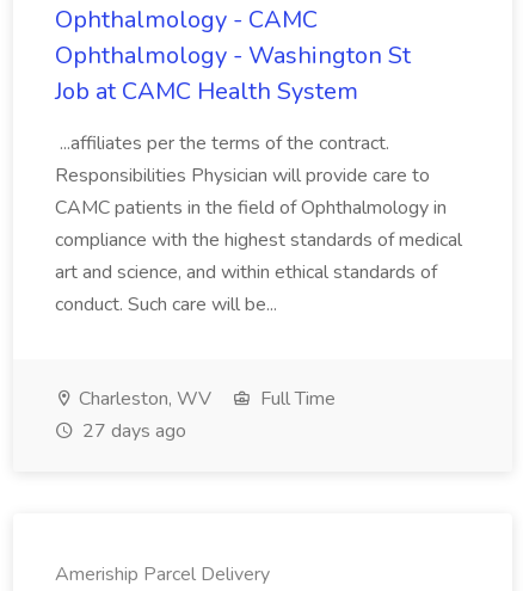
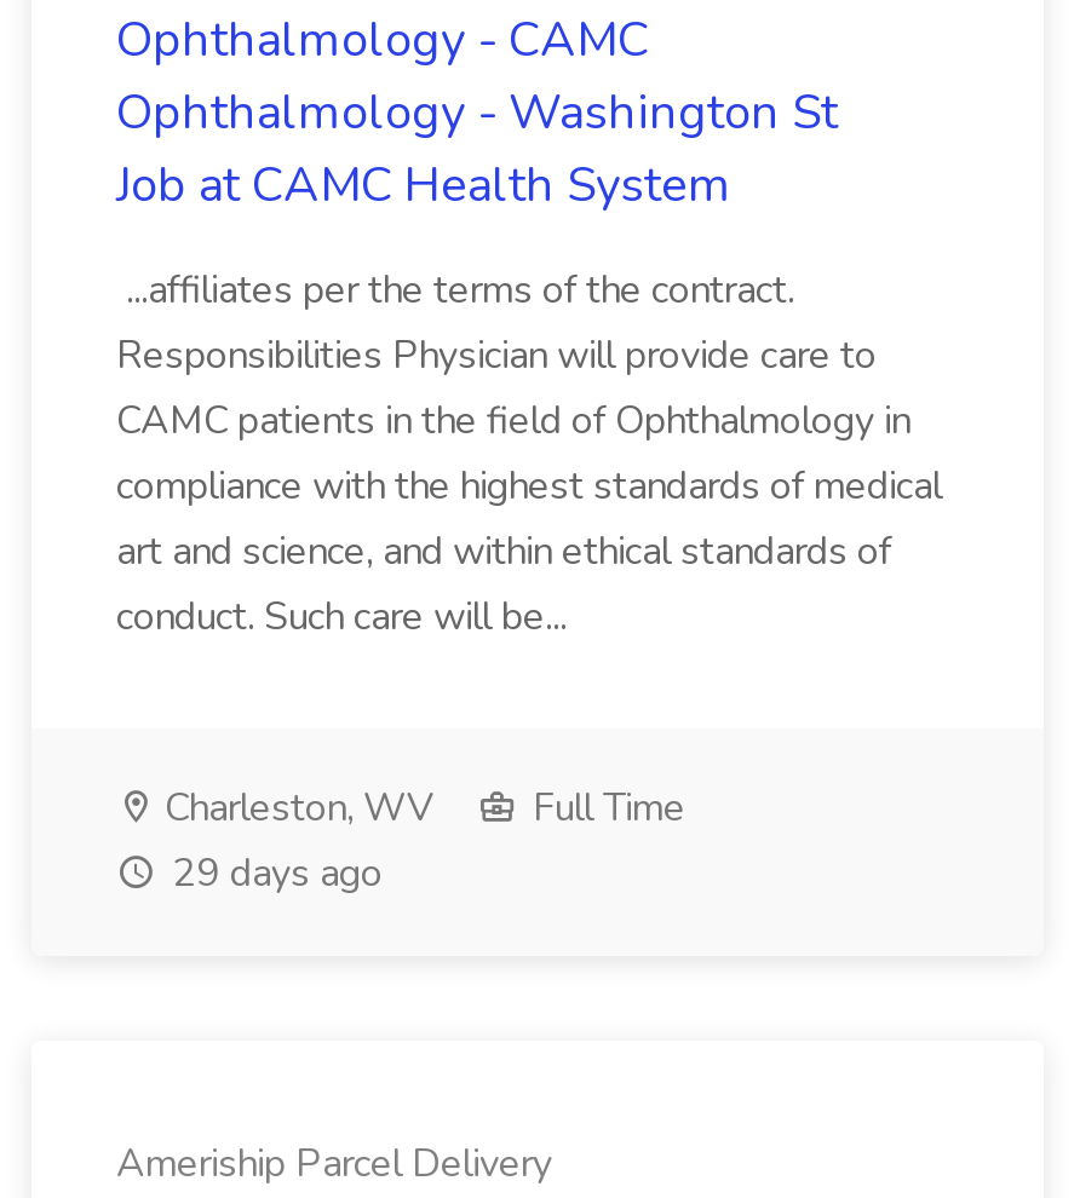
- 27 days ago
+ 29 days ago
